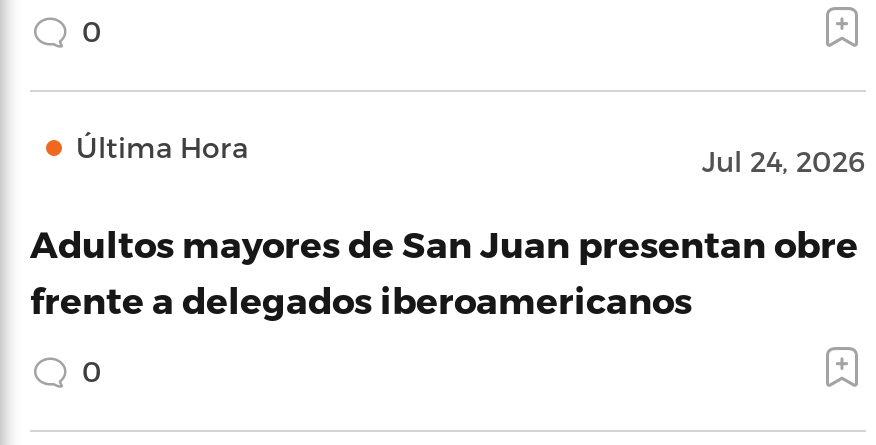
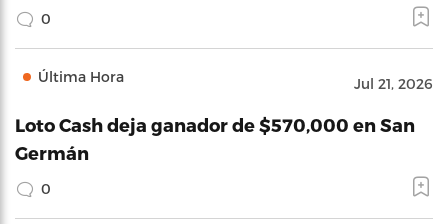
- Jul 24, 2026
+ Jul 21, 2026

- Adultos mayores de San Juan presentan obre
- frente a delegados iberoamericanos
+ Loto Cash deja ganador de $570,000 en San
+ Germán
